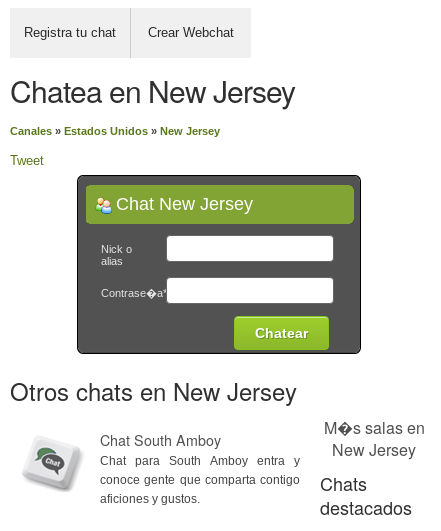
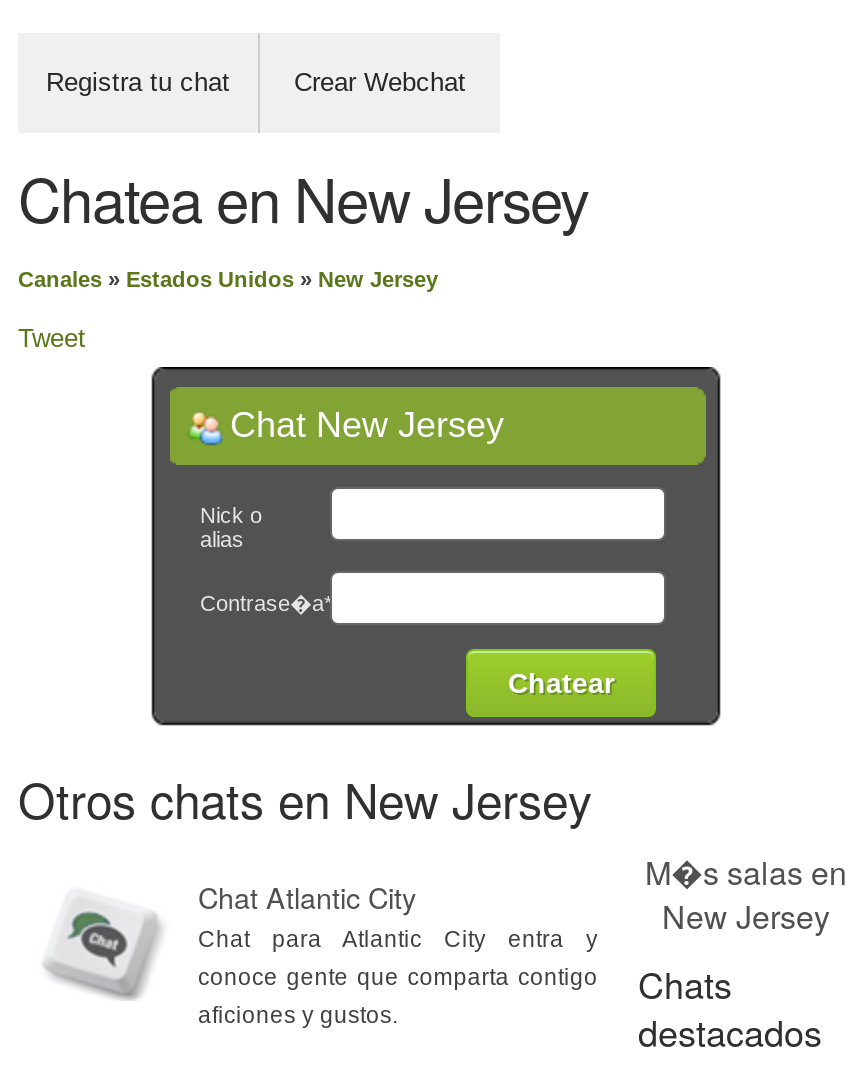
- Chat South Amboy
+ Chat Atlantic City

- Chat para South Amboy entra y
+ Chat para Atlantic City entra y
